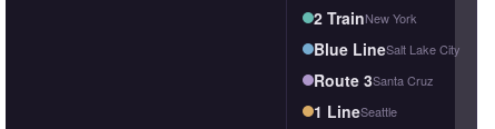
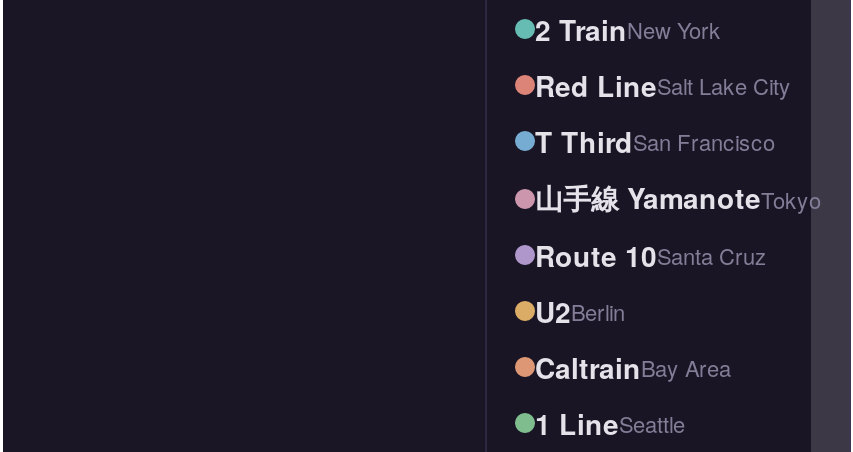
- Blue LineSalt Lake City
- Route 3Santa Cruz
+ Red LineSalt Lake City
+ T ThirdSan Francisco
+ 山手線 YamanoteTokyo
+ Route 10Santa Cruz
+ U2Berlin
+ CaltrainBay Area
